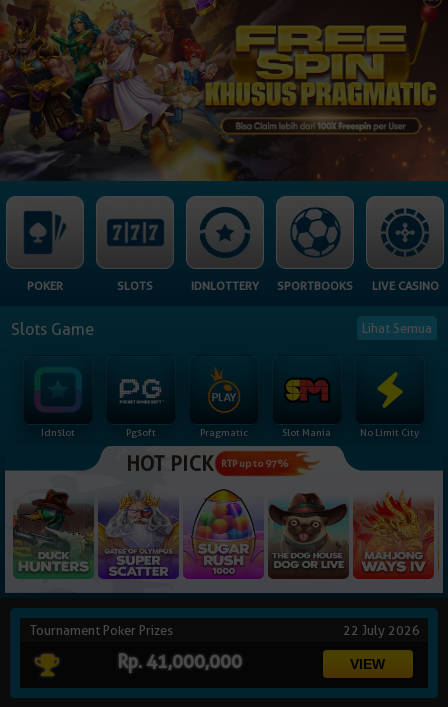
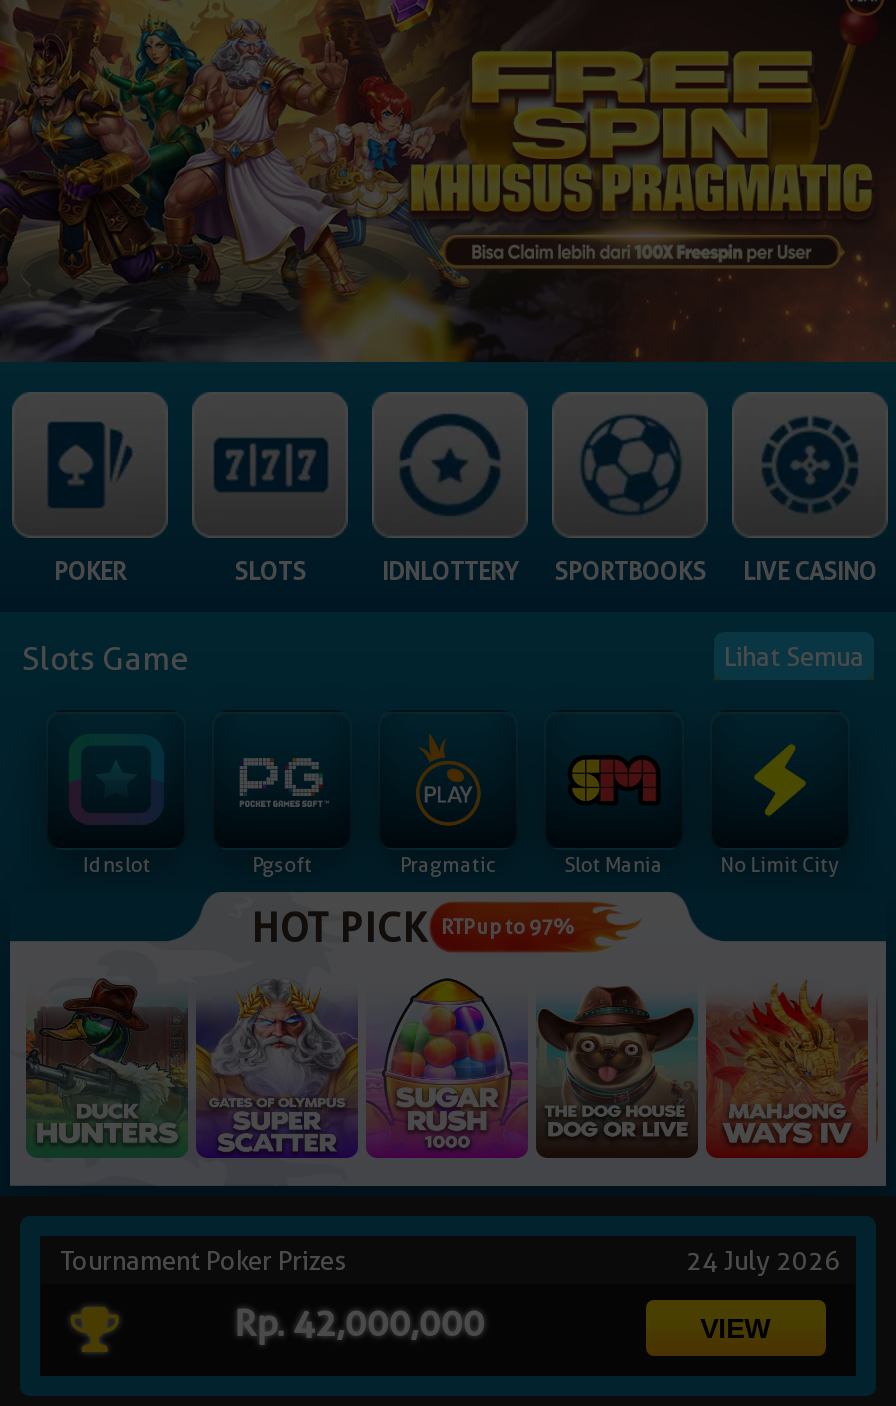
- 22 July 2026
+ 24 July 2026

- Rp. 41,000,000
+ Rp. 42,000,000
